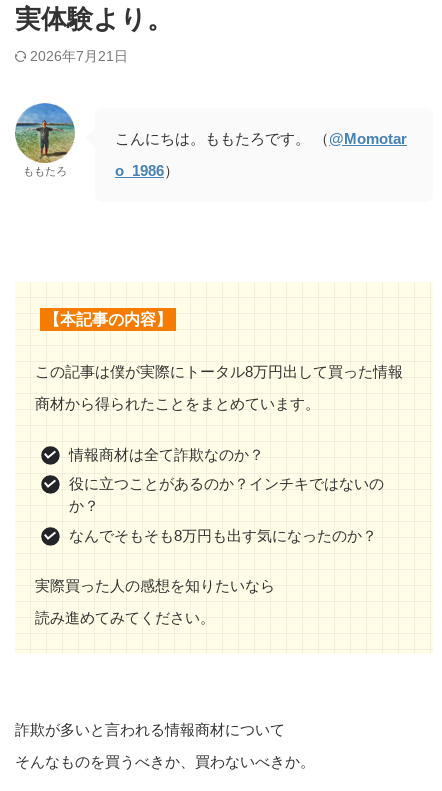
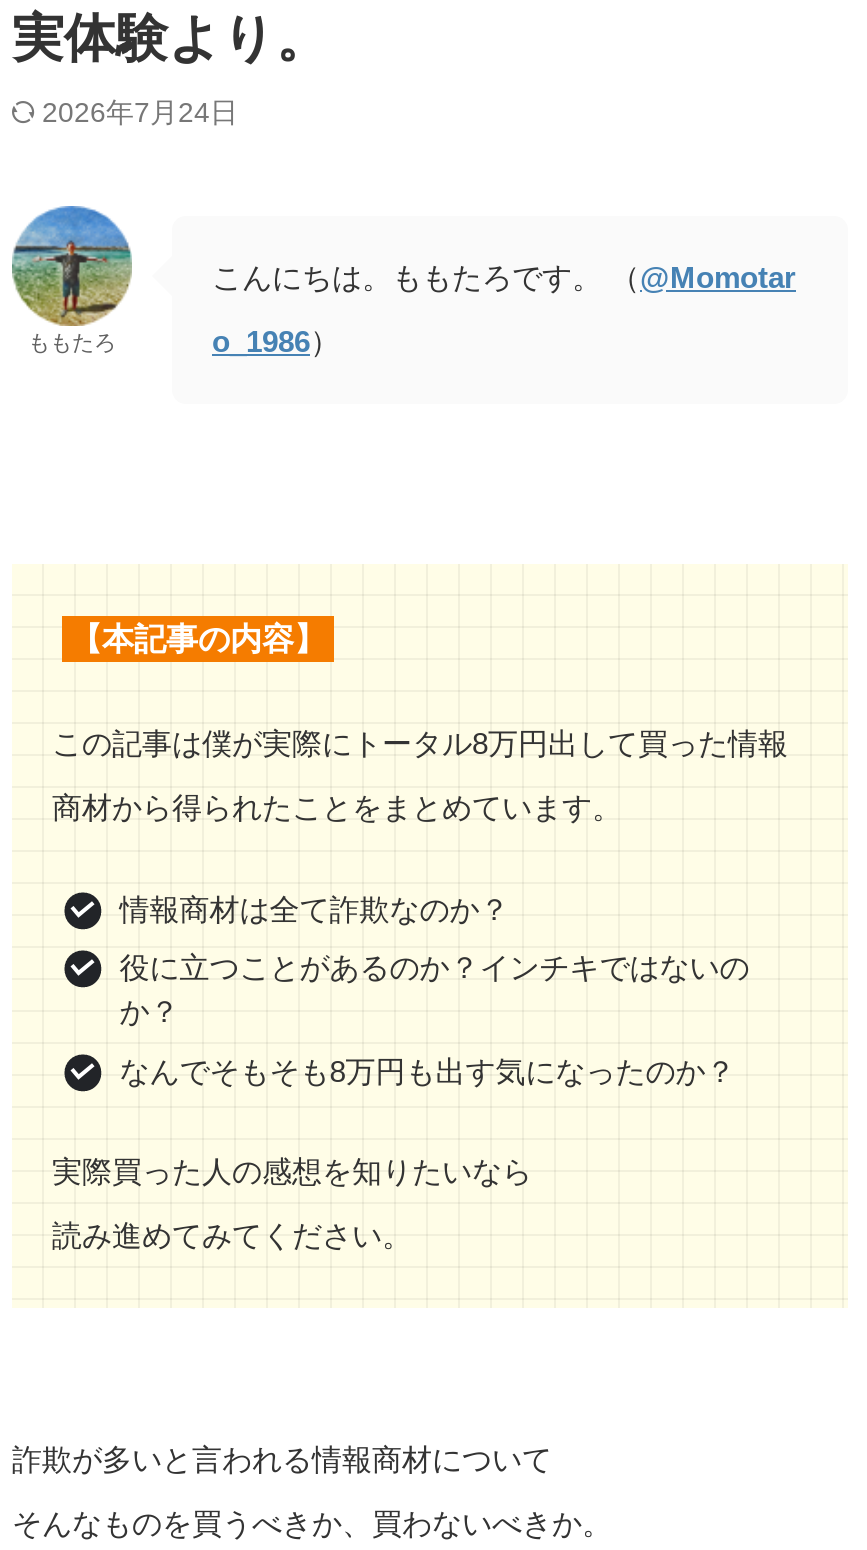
- 2026年7月21日
+ 2026年7月24日
